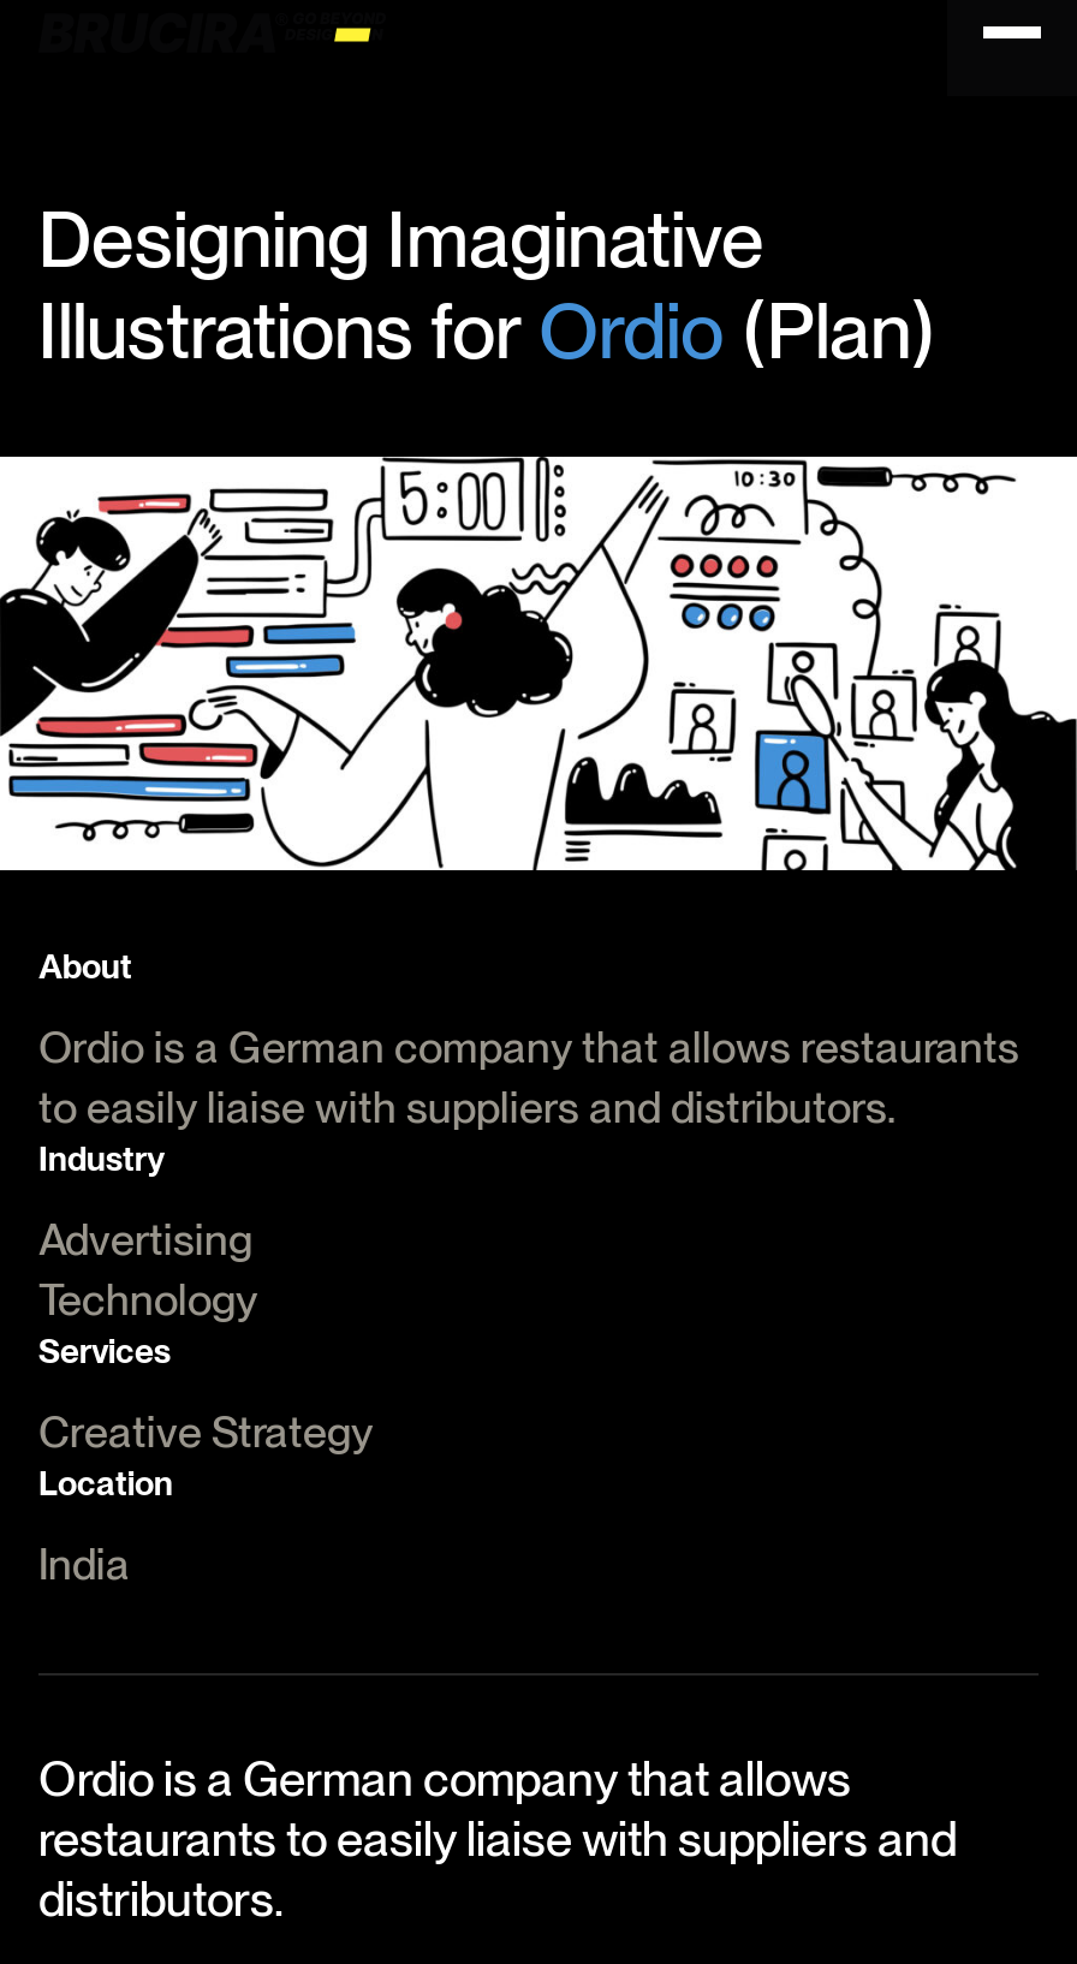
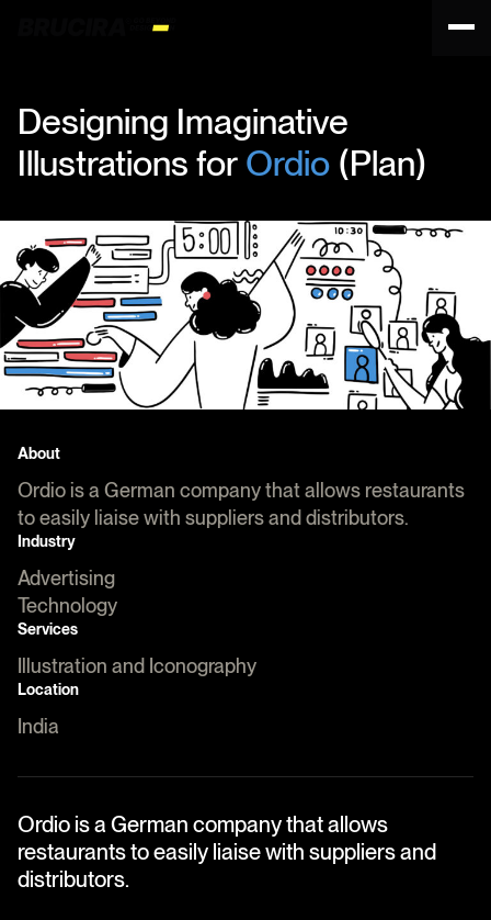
- Creative Strategy
+ Illustration and Iconography
